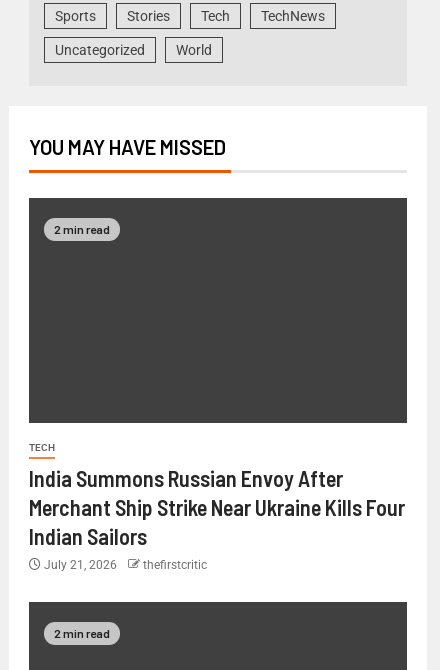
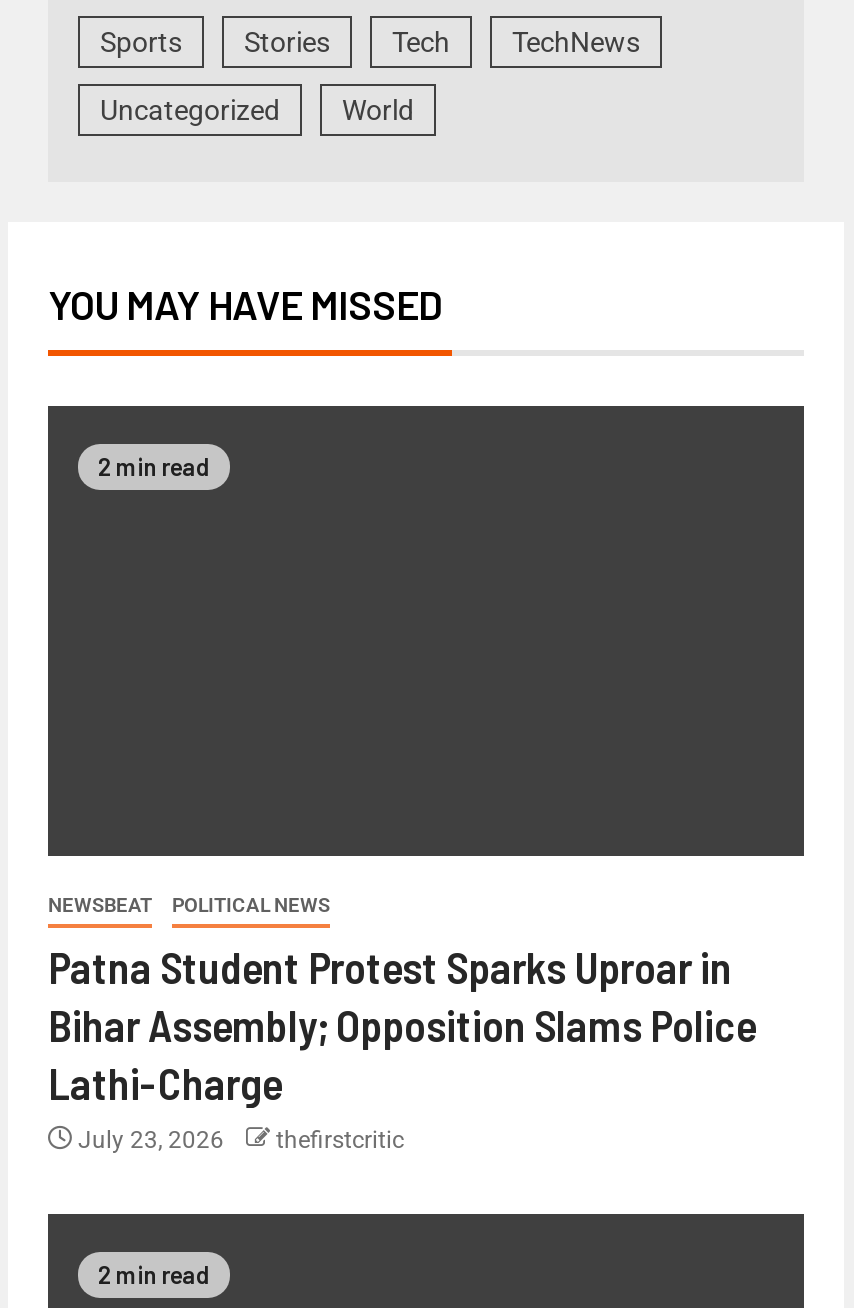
- TECH
+ NEWSBEAT
+ POLITICAL NEWS

- India Summons Russian Envoy After
- Merchant Ship Strike Near Ukraine Kills Four
- Indian Sailors
- July 21, 2026
+ Patna Student Protest Sparks Uproar in
+ Bihar Assembly; Opposition Slams Police
+ Lathi-Charge
+ July 23, 2026
